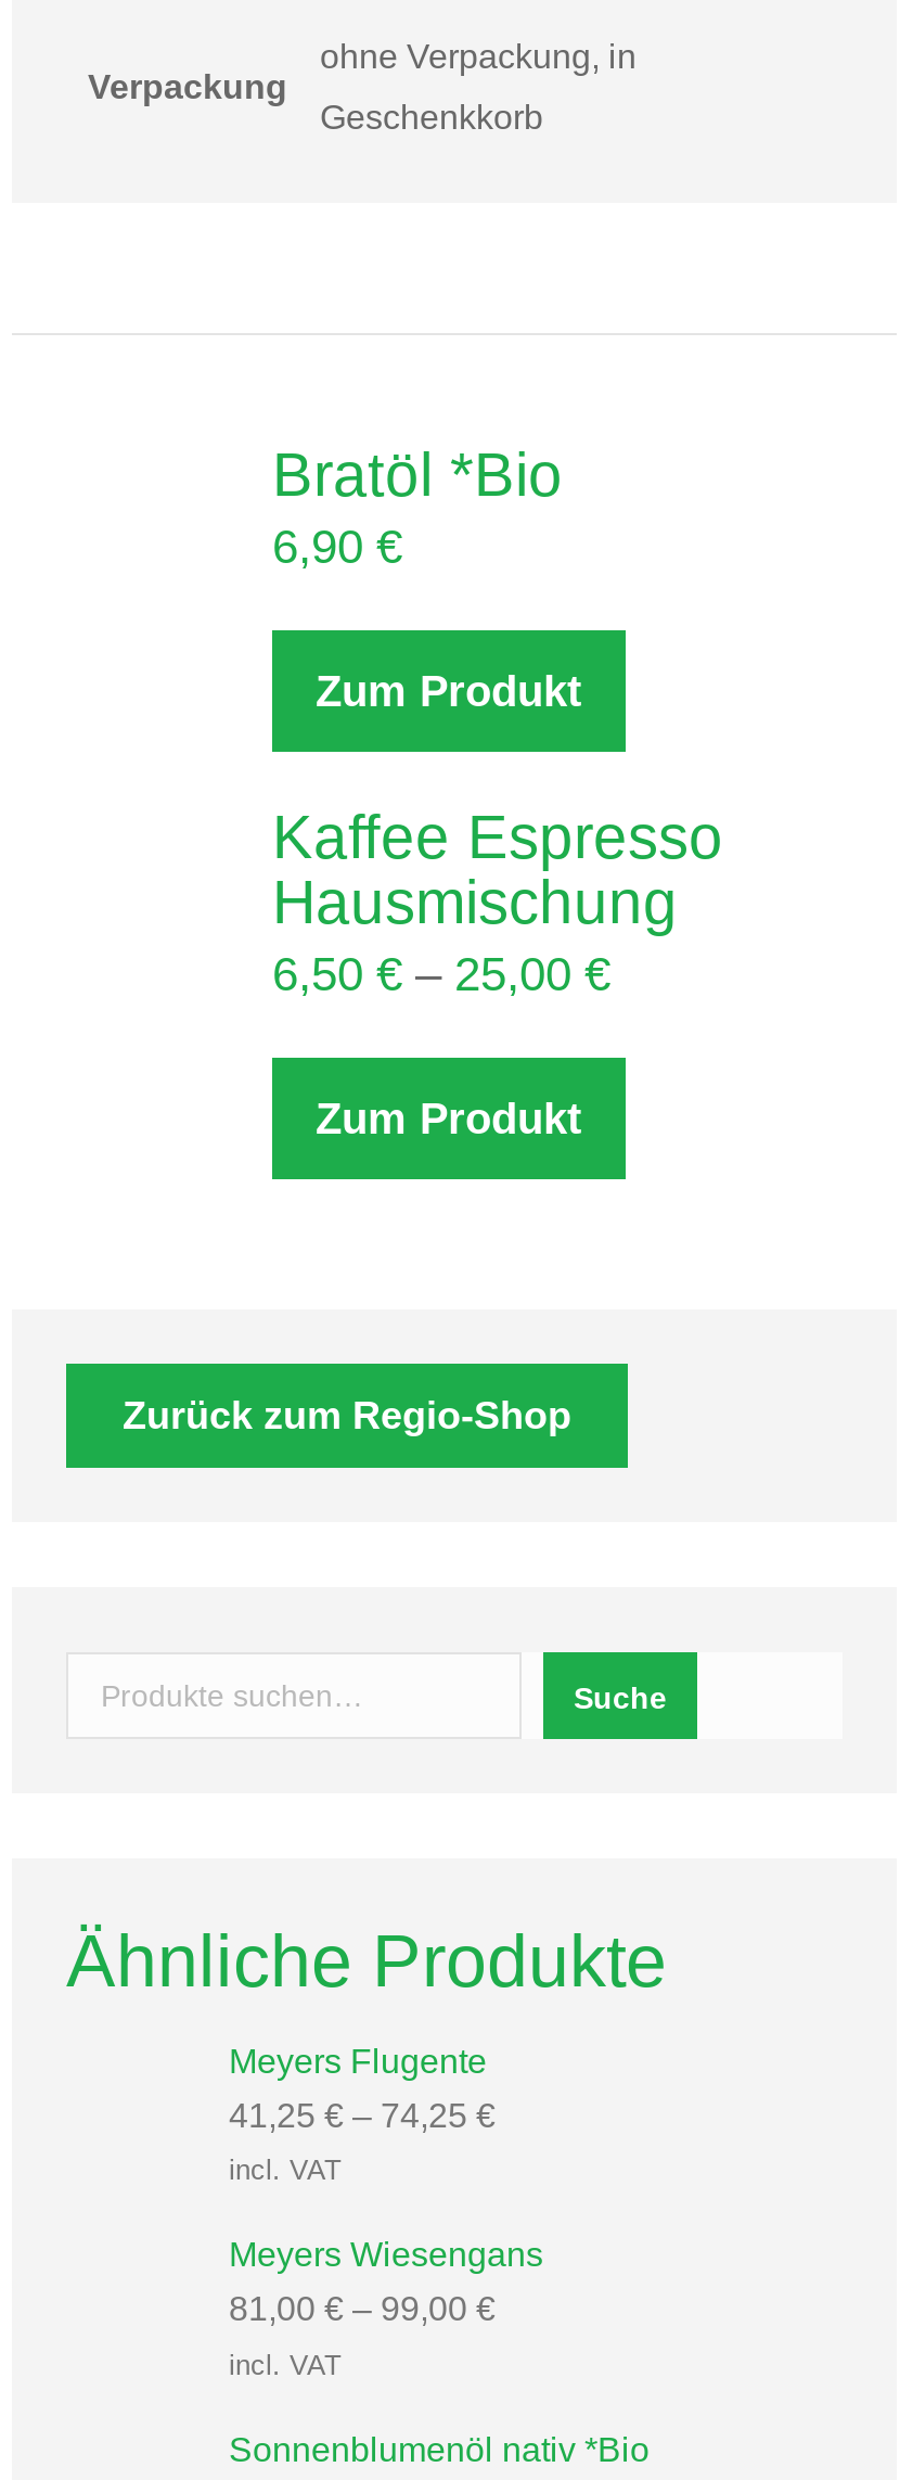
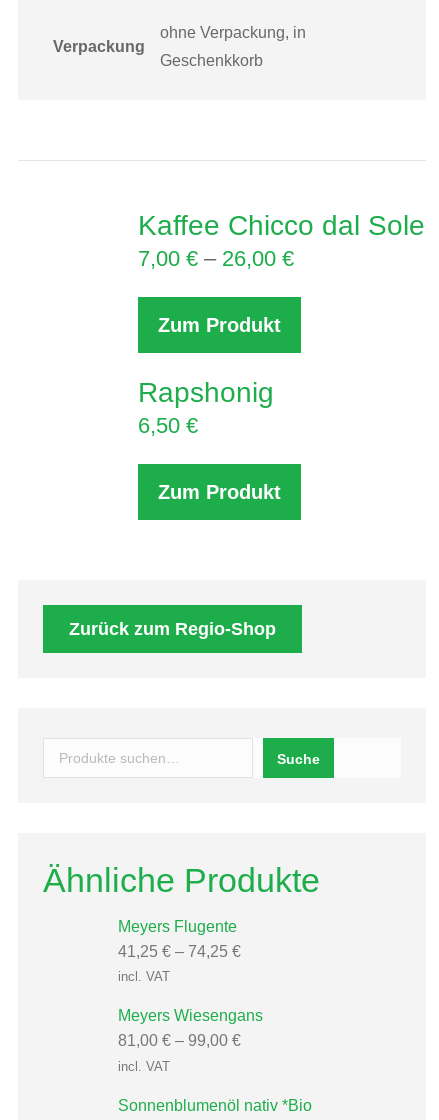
- Bratöl *Bio
- 6,90 €
+ Kaffee Chicco dal Sole
+ 7,00 €– 26,00 €

- Kaffee Espresso
- Hausmischung
- 6,50 €– 25,00 €
+ Rapshonig
+ 6,50 €
